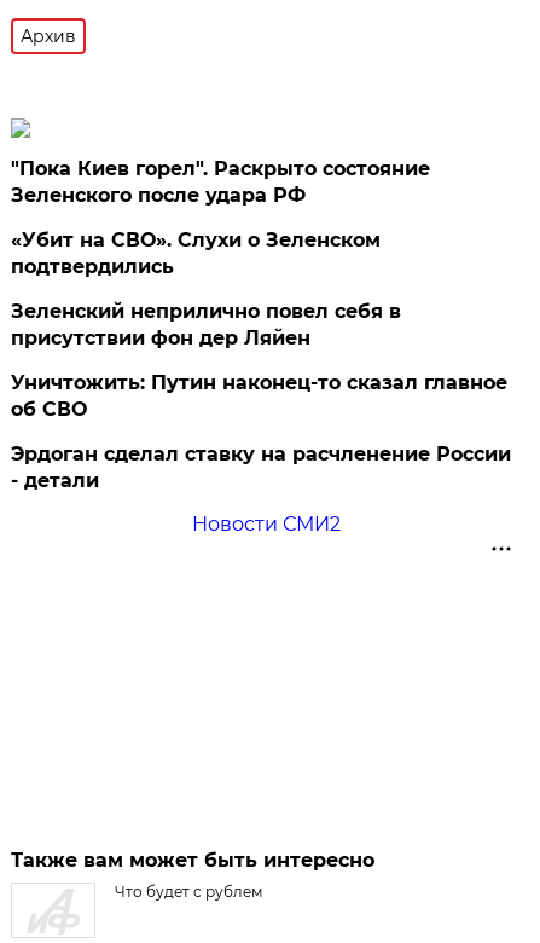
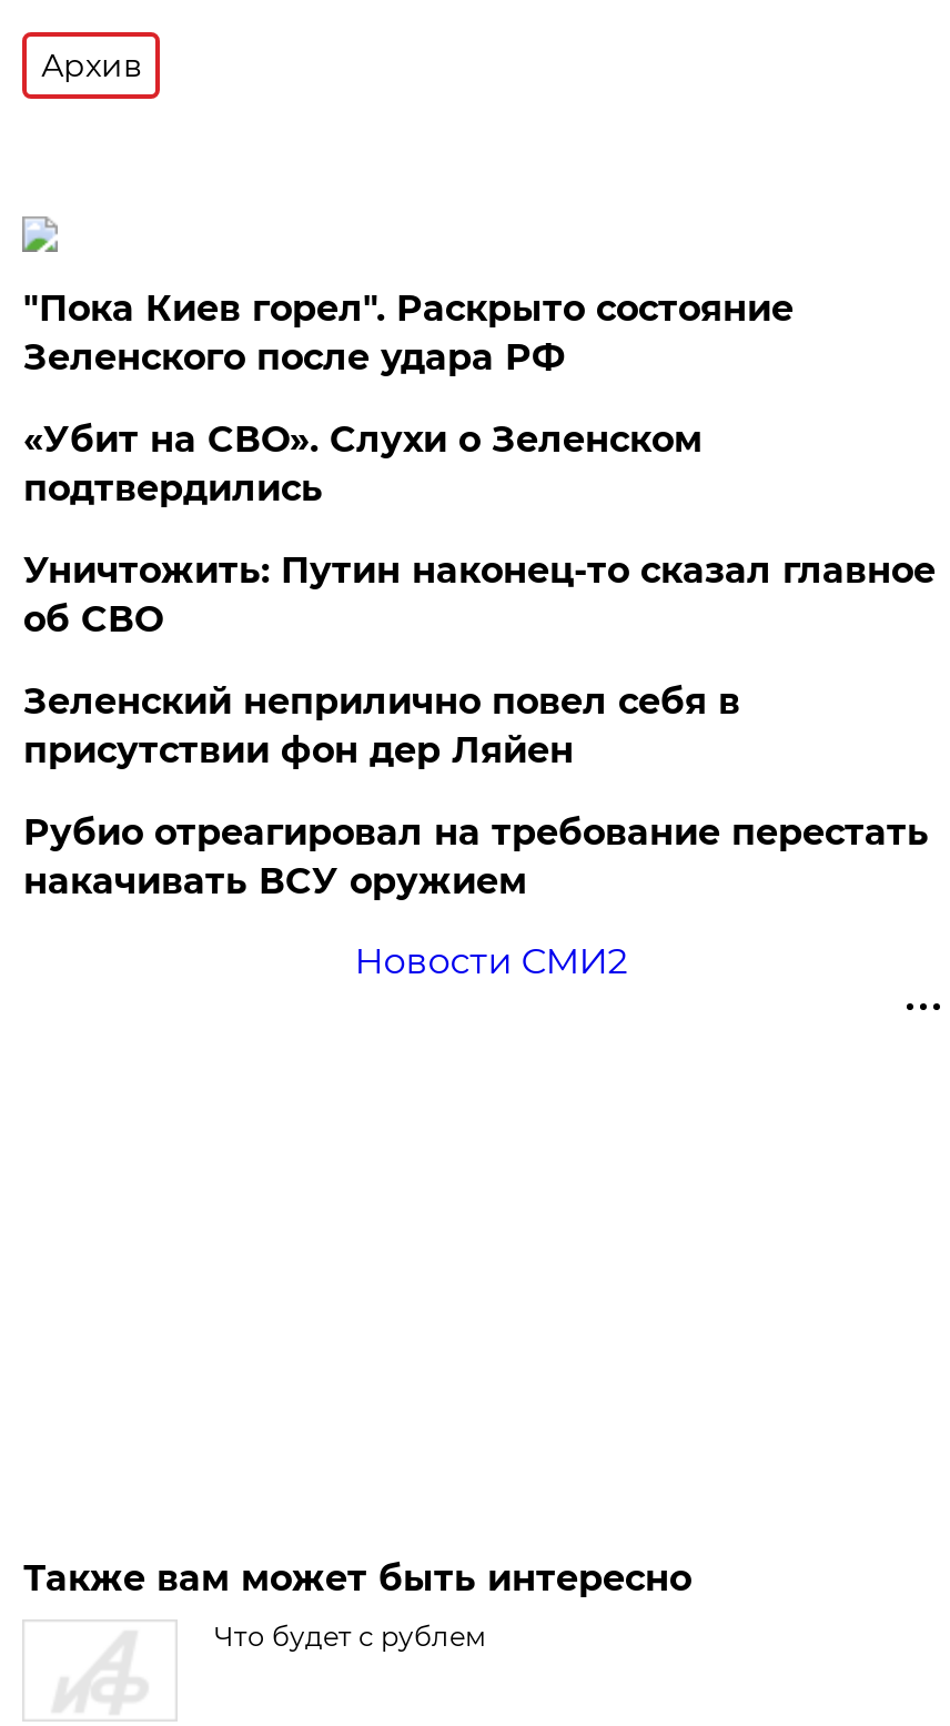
moved down: Зеленский неприлично повел cебя в | присутствии фон дер Ляйен

moved up: Уничтожить: Путин наконец-то сказал главное | об СВО

- Эрдоган сделал ставку на расчленение России
- - детали
+ Рубио отреагировал на требование перестать
+ накачивать ВСУ оружием
